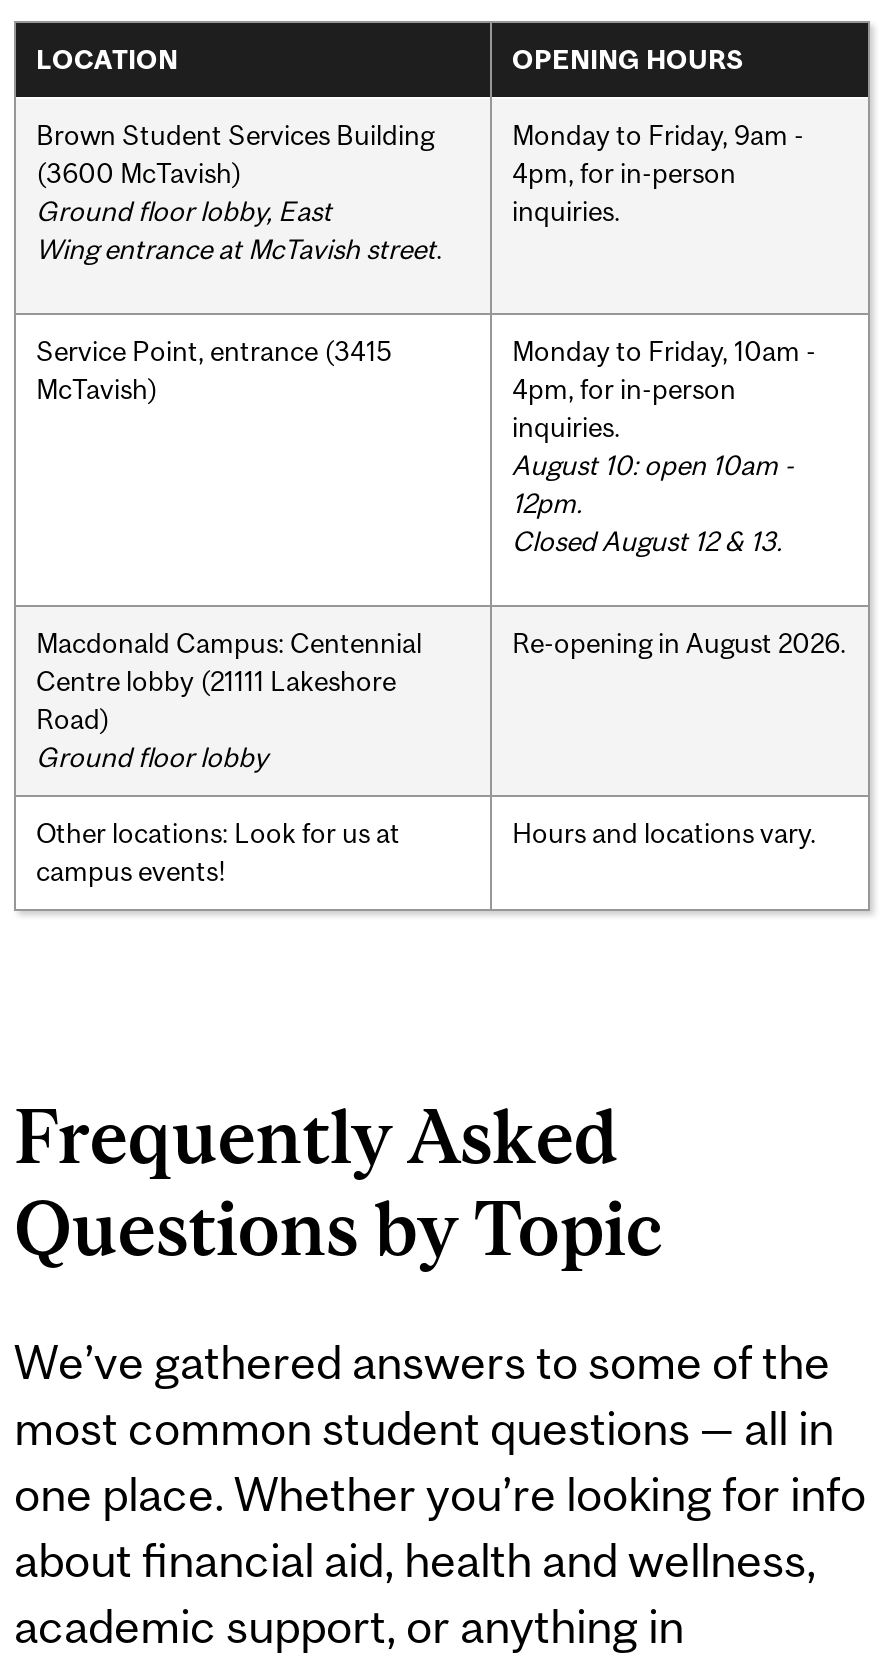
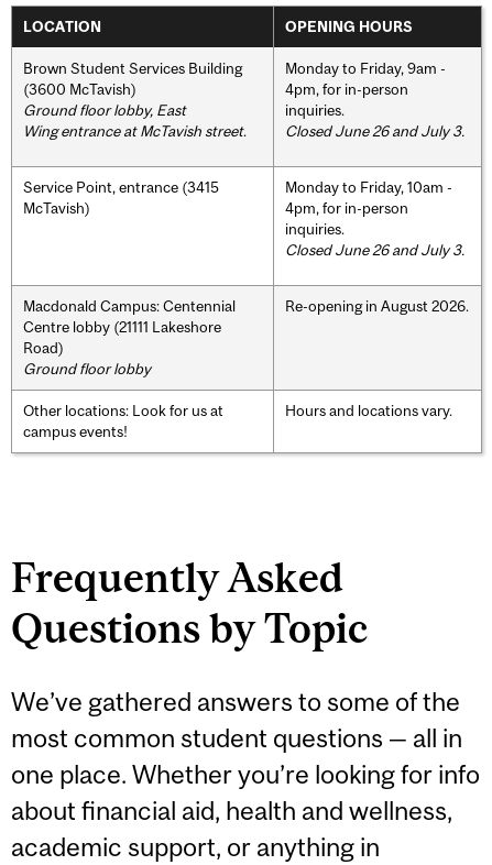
+ Closed June 26 and July 3.

- August 10: open 10am -
- 12pm.
- Closed August 12 & 13.
+ Closed June 26 and July 3.
